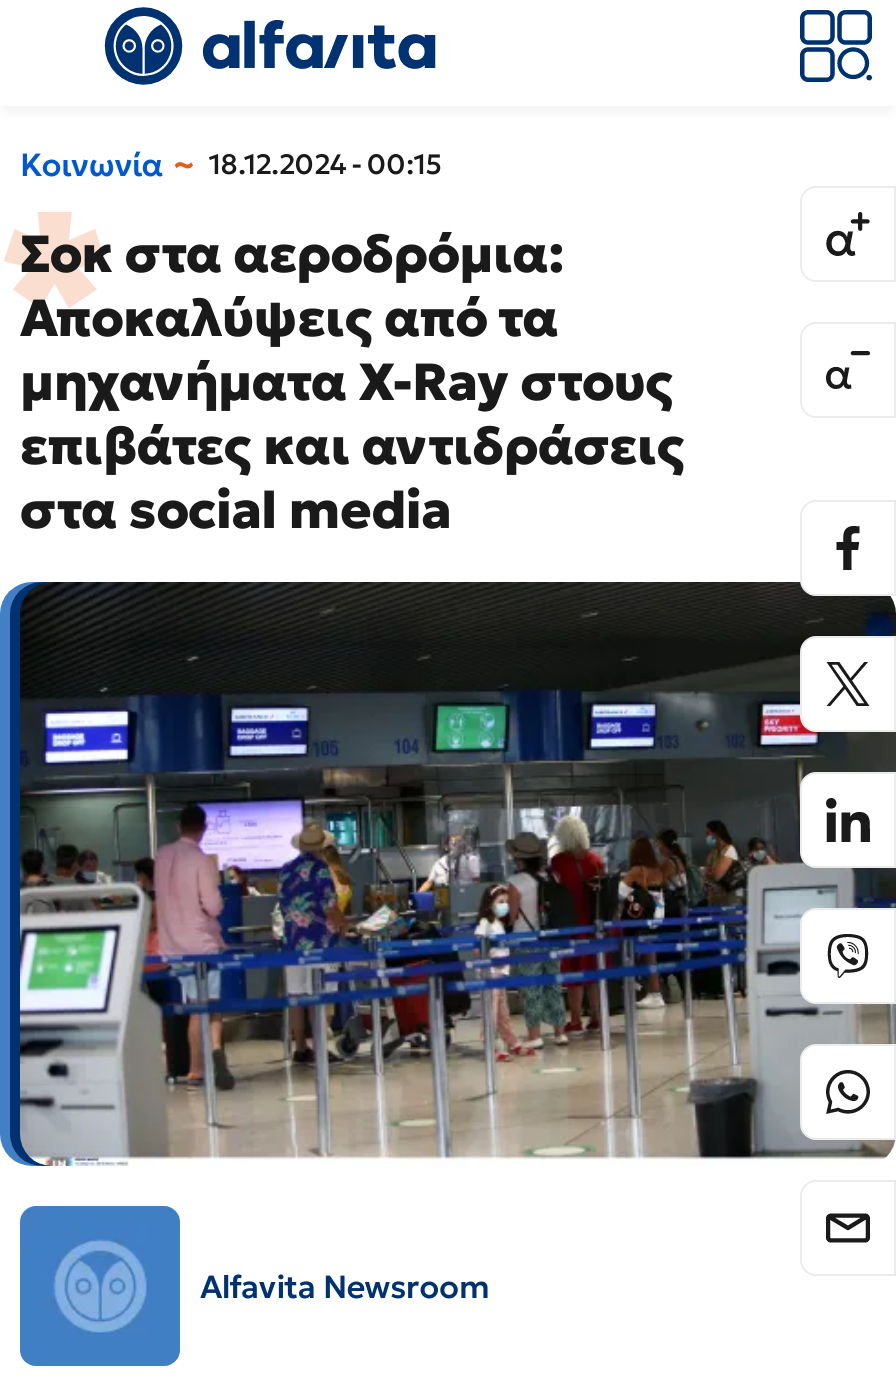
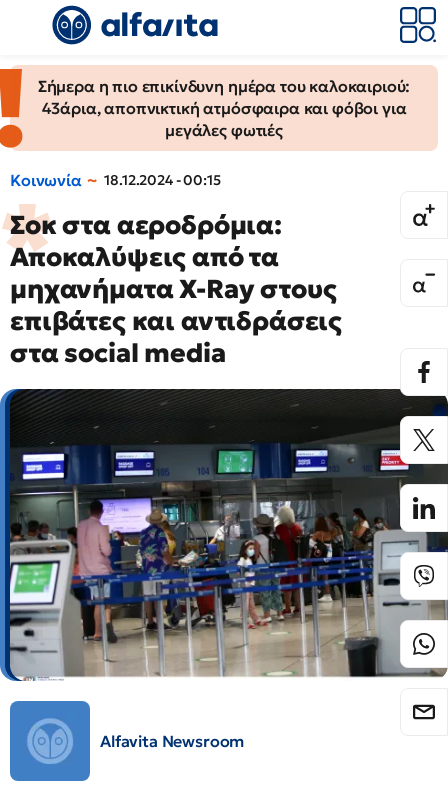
+ [image]
+ Σήμερα η πιο επικίνδυνη ημέρα του καλοκαιριού:
+ 43άρια, αποπνικτική ατμόσφαιρα και φόβοι για
+ μεγάλες φωτιές
